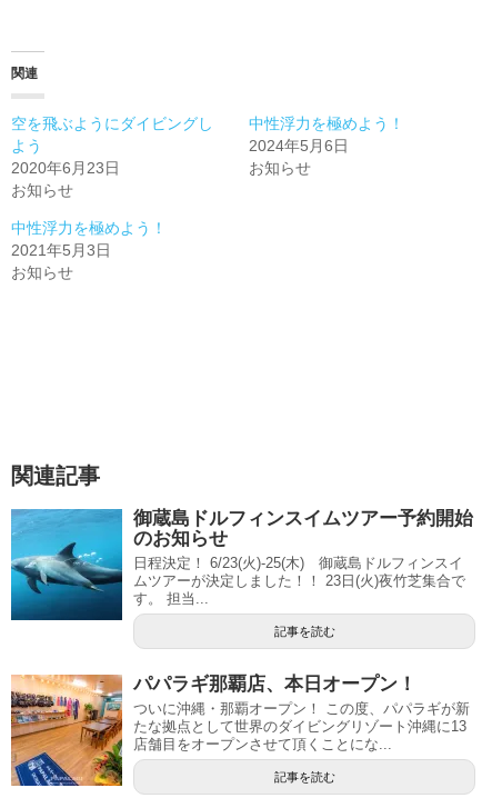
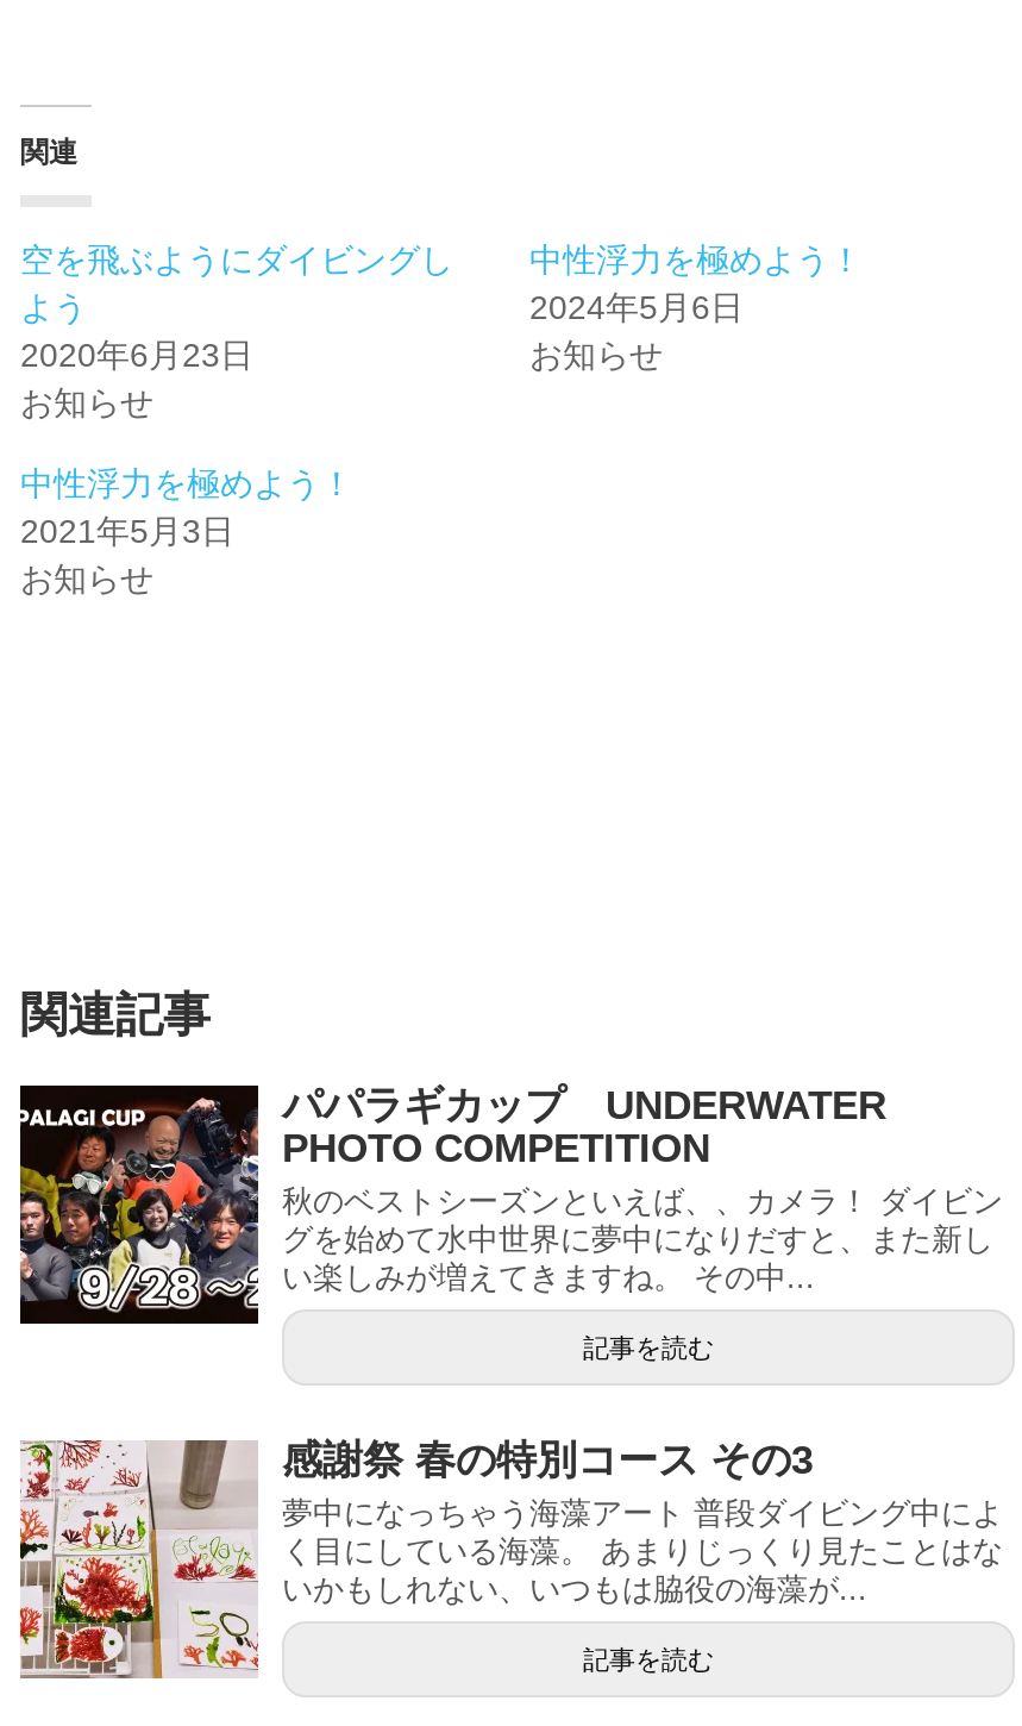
- [image]
- 御蔵島ドルフィンスイムツアー予約開始
- のお知らせ
- 日程決定！ 6/23(火)-25(木) 御蔵島ドルフィンスイ
- ムツアーが決定しました！！ 23日(火)夜竹芝集合で
- す。 担当...
+ [image]
+ パパラギカップ UNDERWATER
+ PHOTO COMPETITION
+ 秋のベストシーズンといえば、、カメラ！ ダイビン
+ グを始めて水中世界に夢中になりだすと、また新し
+ い楽しみが増えてきますね。 その中...

- [image]
- パパラギ那覇店、本日オープン！
- ついに沖縄・那覇オープン！ この度、パパラギが新
- たな拠点として世界のダイビングリゾート沖縄に13
- 店舗目をオープンさせて頂くことにな...
+ [image]
+ 感謝祭 春の特別コース その3
+ 夢中になっちゃう海藻アート 普段ダイビング中によ
+ く目にしている海藻。 あまりじっくり見たことはな
+ いかもしれない、いつもは脇役の海藻が...
